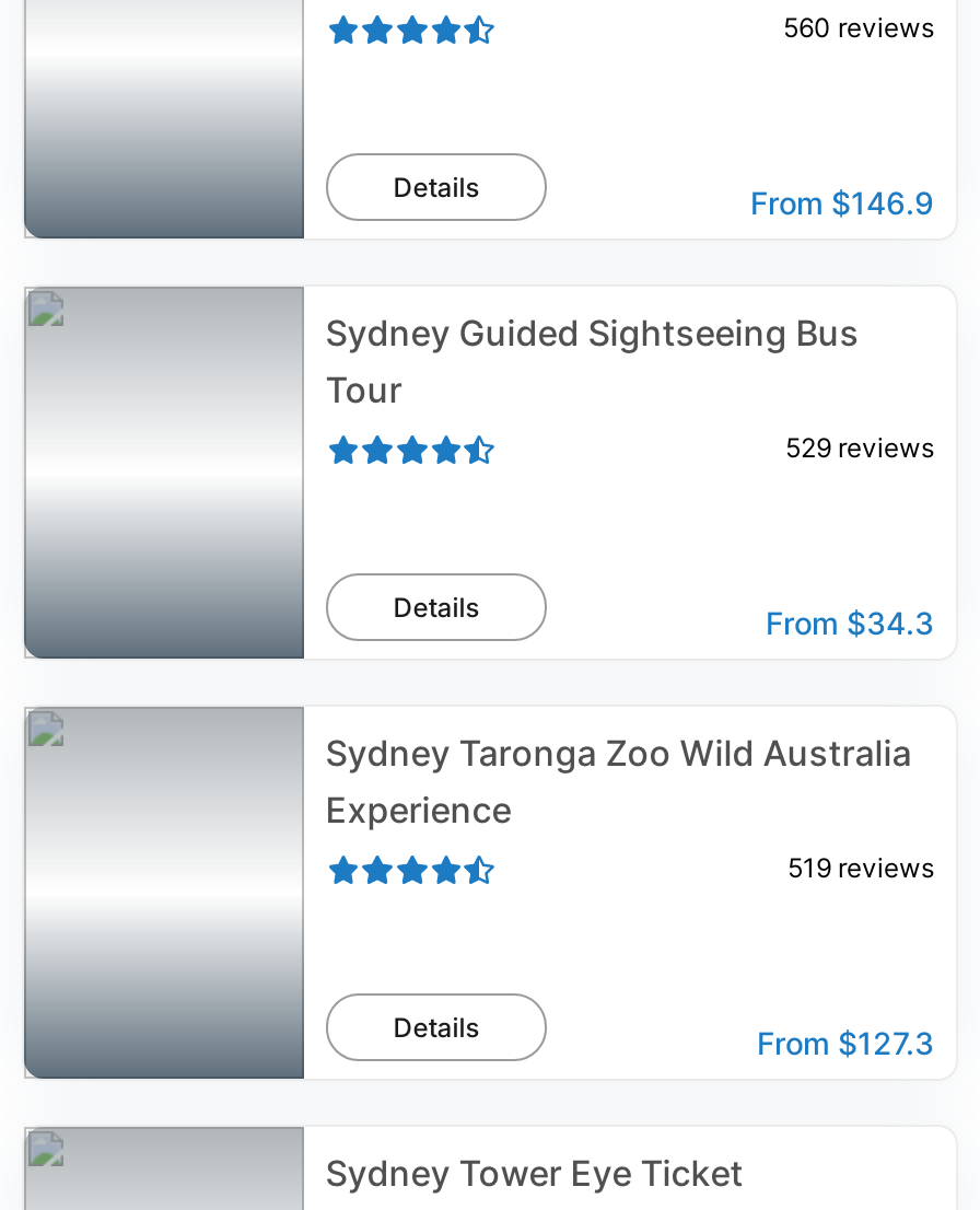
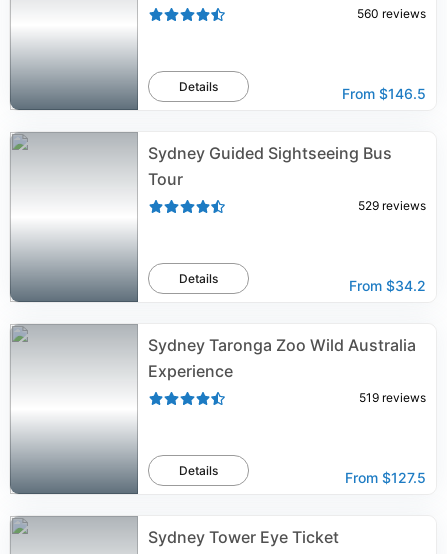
- From $146.9
+ From $146.5

- From $34.3
+ From $34.2

- From $127.3
+ From $127.5
